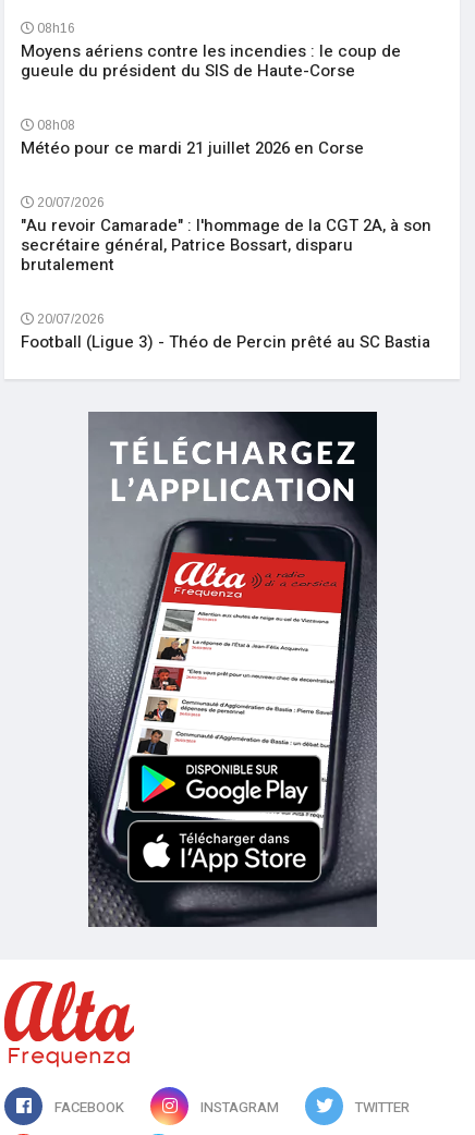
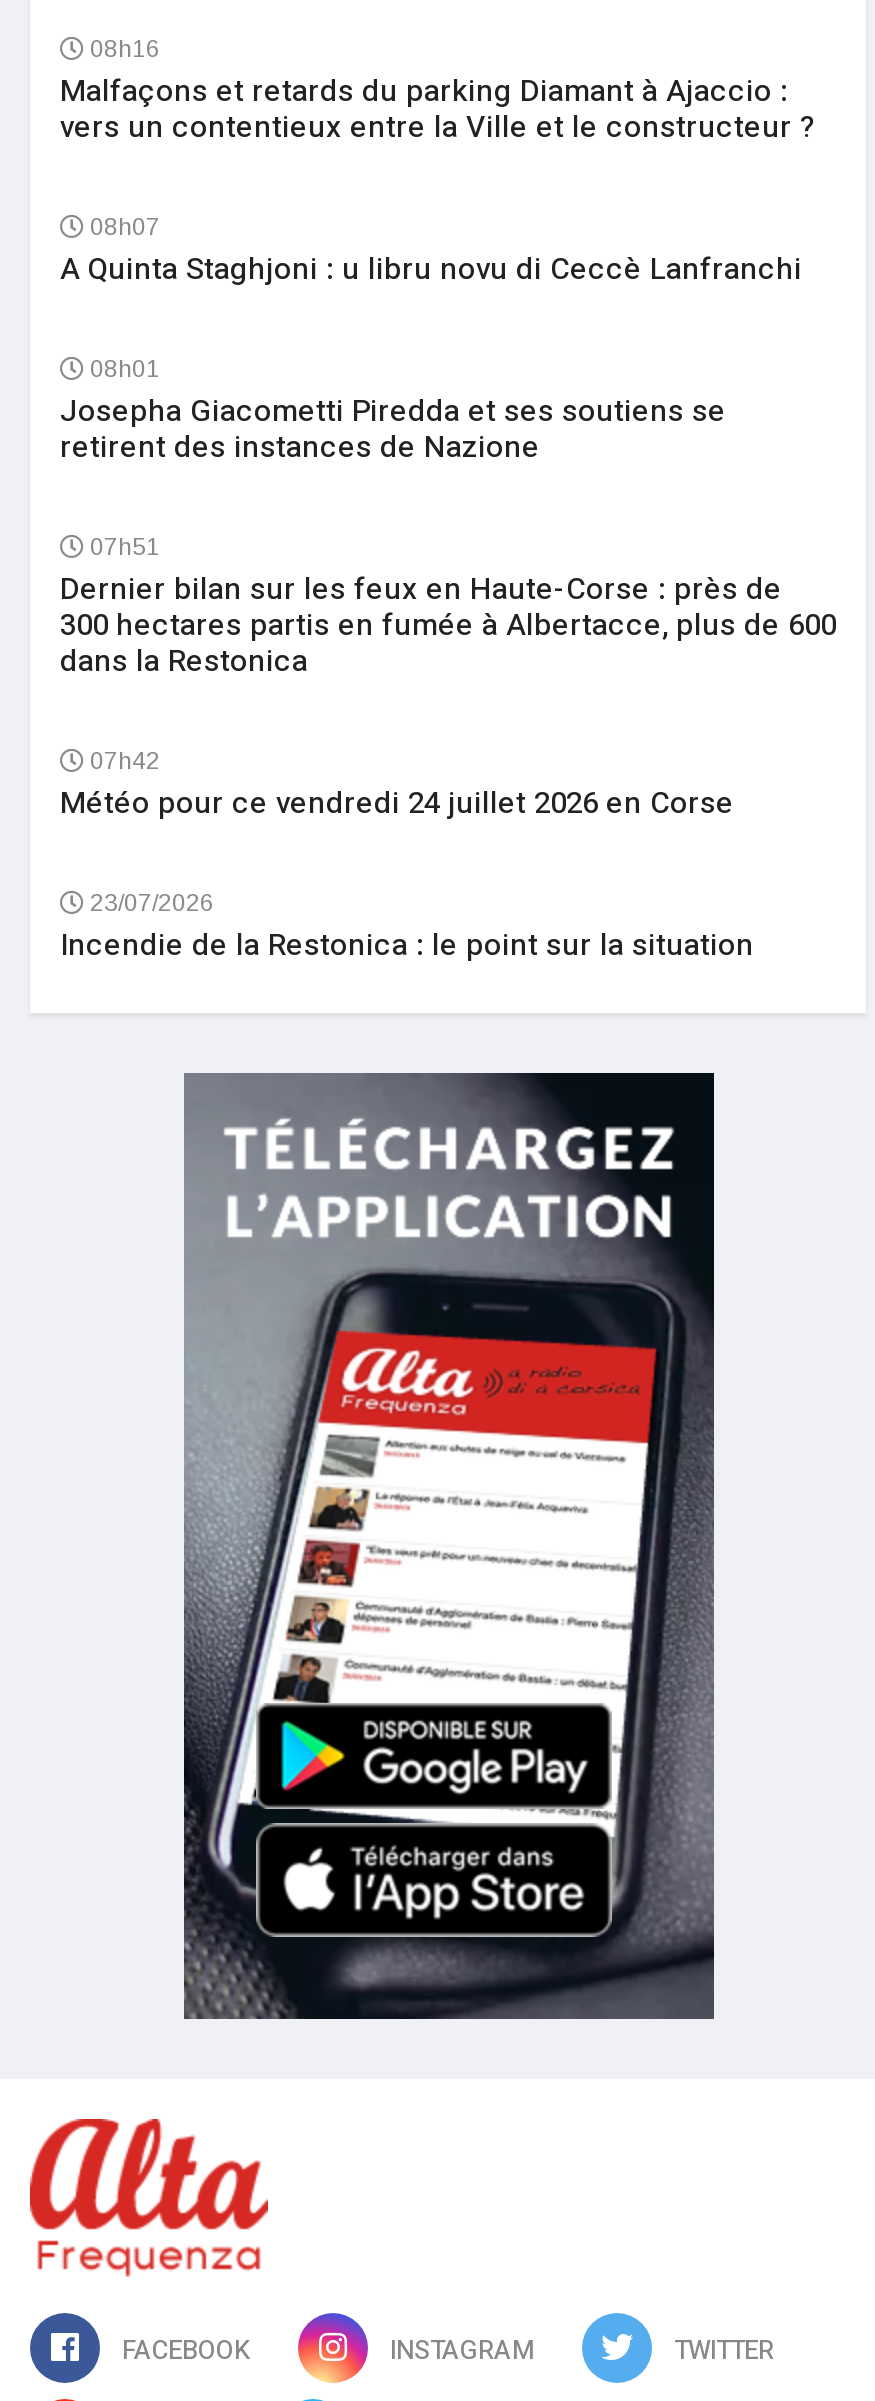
- Moyens aériens contre les incendies : le coup de
- gueule du président du SIS de Haute-Corse
- 08h08
- Météo pour ce mardi 21 juillet 2026 en Corse
- 20/07/2026
- "Au revoir Camarade" : l'hommage de la CGT 2A, à son
- secrétaire général, Patrice Bossart, disparu
- brutalement
- 20/07/2026
- Football (Ligue 3) - Théo de Percin prêté au SC Bastia
+ Malfaçons et retards du parking Diamant à Ajaccio :
+ vers un contentieux entre la Ville et le constructeur ?
+ 08h07
+ A Quinta Staghjoni : u libru novu di Ceccè Lanfranchi
+ 08h01
+ Josepha Giacometti Piredda et ses soutiens se
+ retirent des instances de Nazione
+ 07h51
+ Dernier bilan sur les feux en Haute-Corse : près de
+ 300 hectares partis en fumée à Albertacce, plus de 600
+ dans la Restonica
+ 07h42
+ Météo pour ce vendredi 24 juillet 2026 en Corse
+ 23/07/2026
+ Incendie de la Restonica : le point sur la situation
